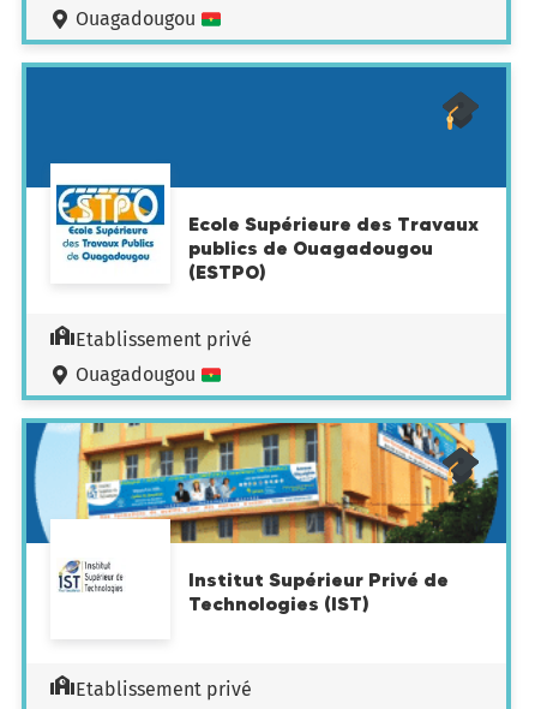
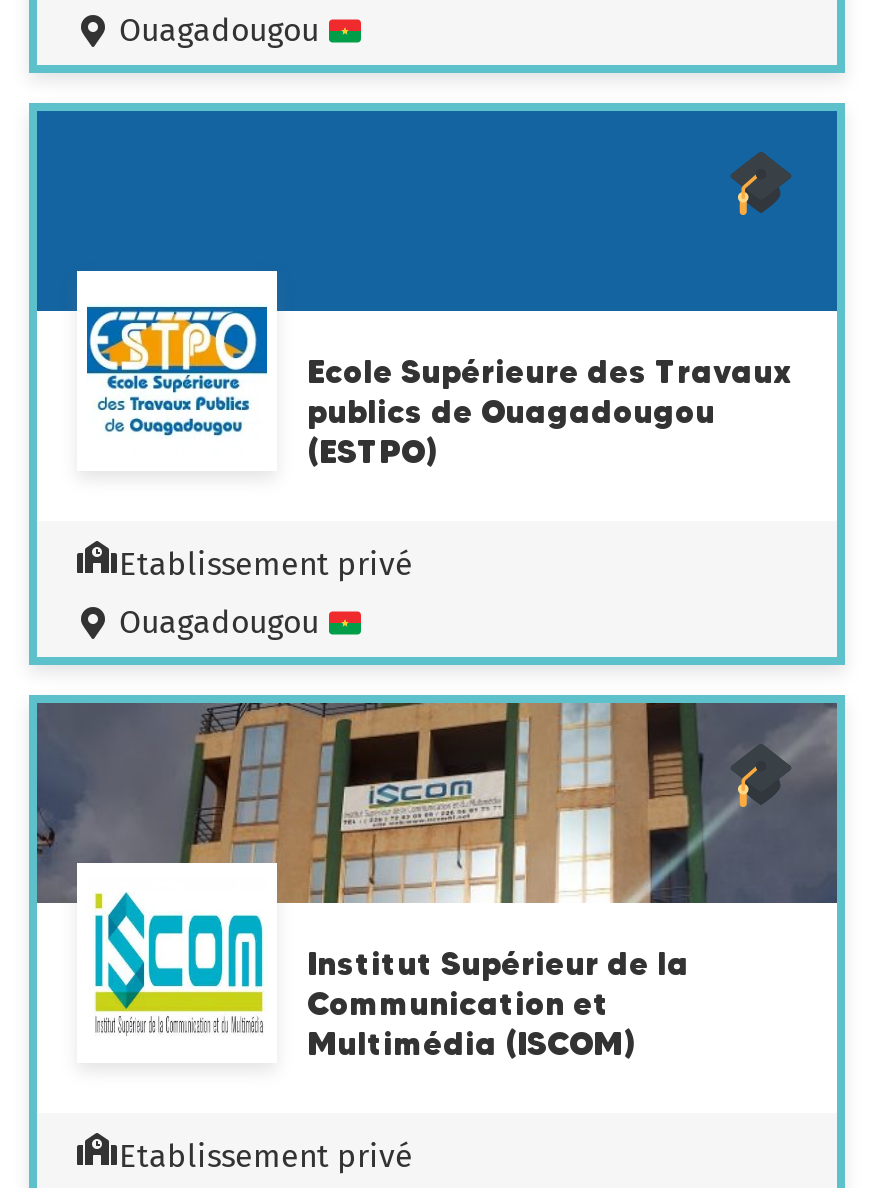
- [image]
- Institut Supérieur Privé de
- Technologies (IST)
+ [image]
+ Institut Supérieur de la
+ Communication et
+ Multimédia (ISCOM)
